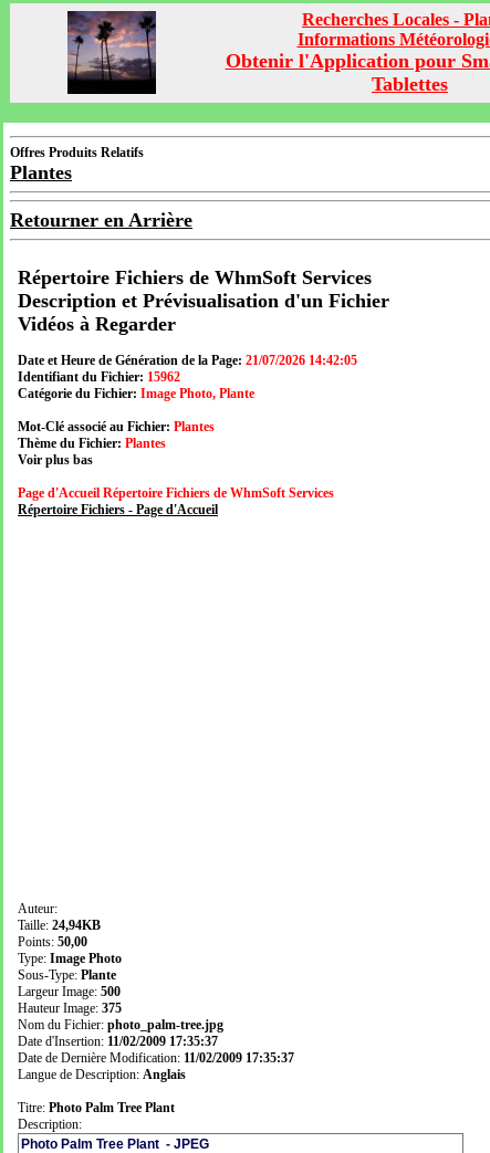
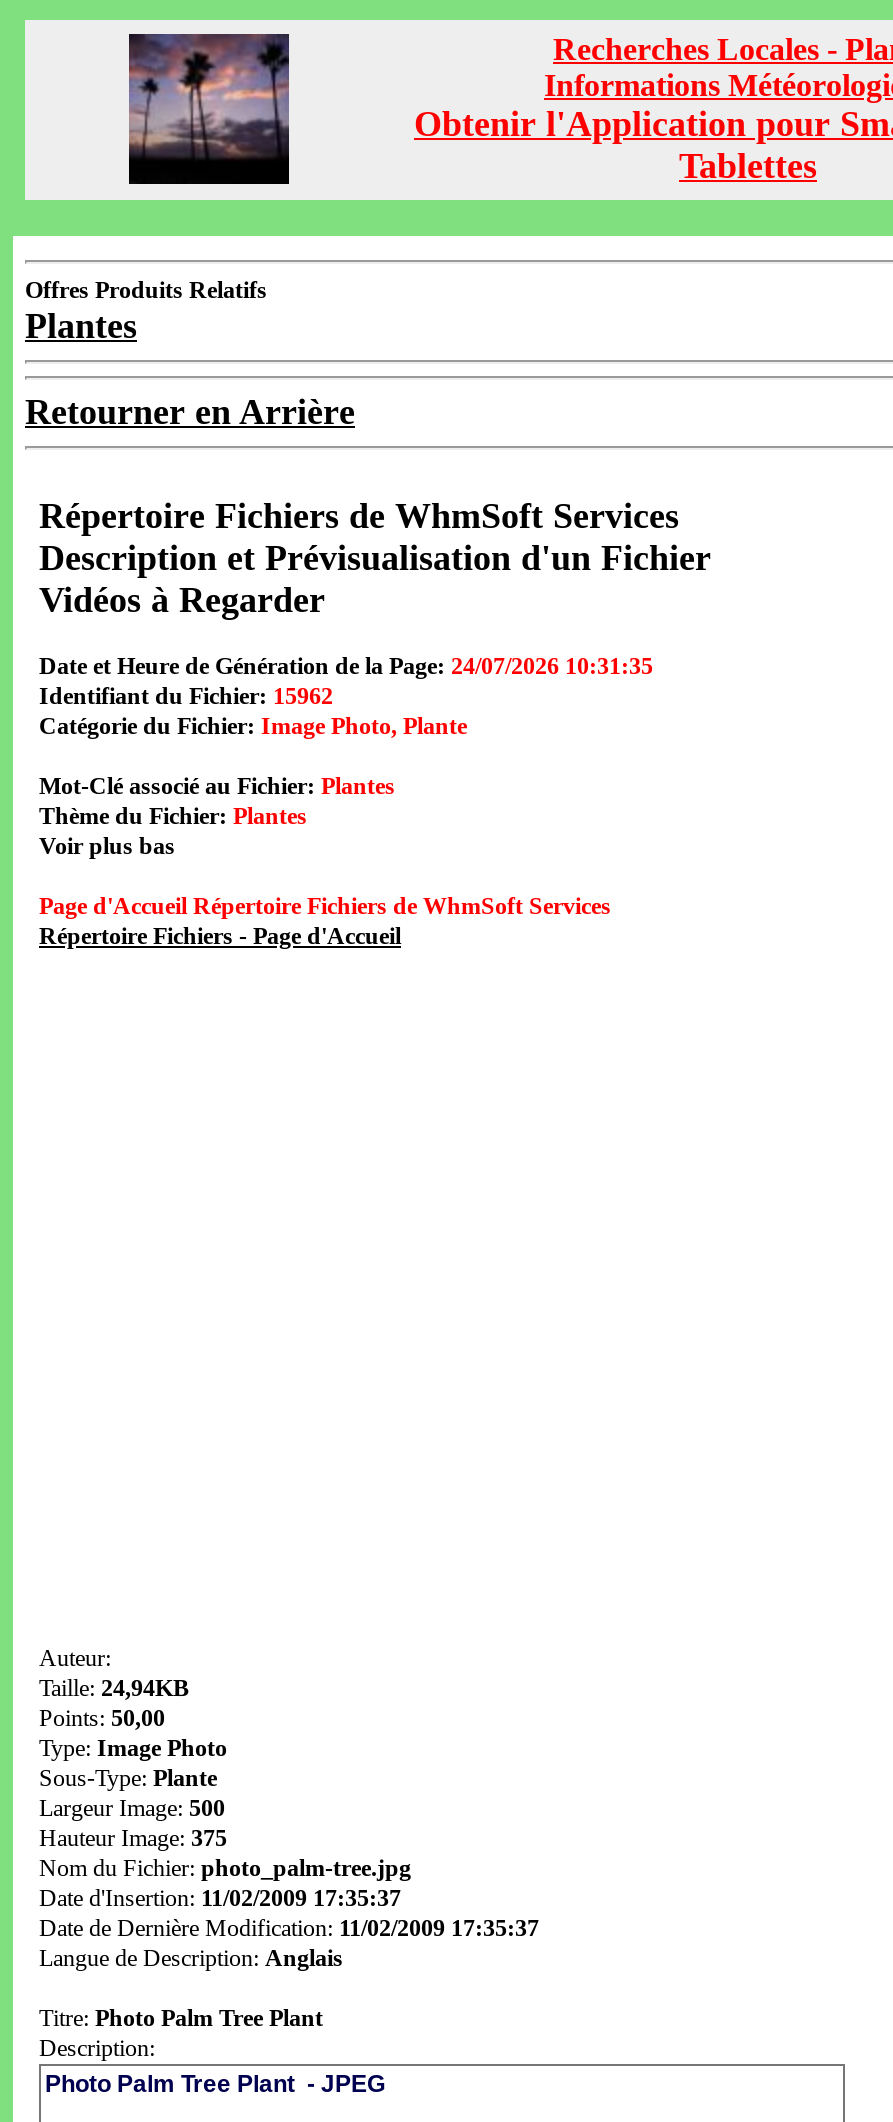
- Date et Heure de Génération de la Page: 21/07/2026 14:42:05
+ Date et Heure de Génération de la Page: 24/07/2026 10:31:35
